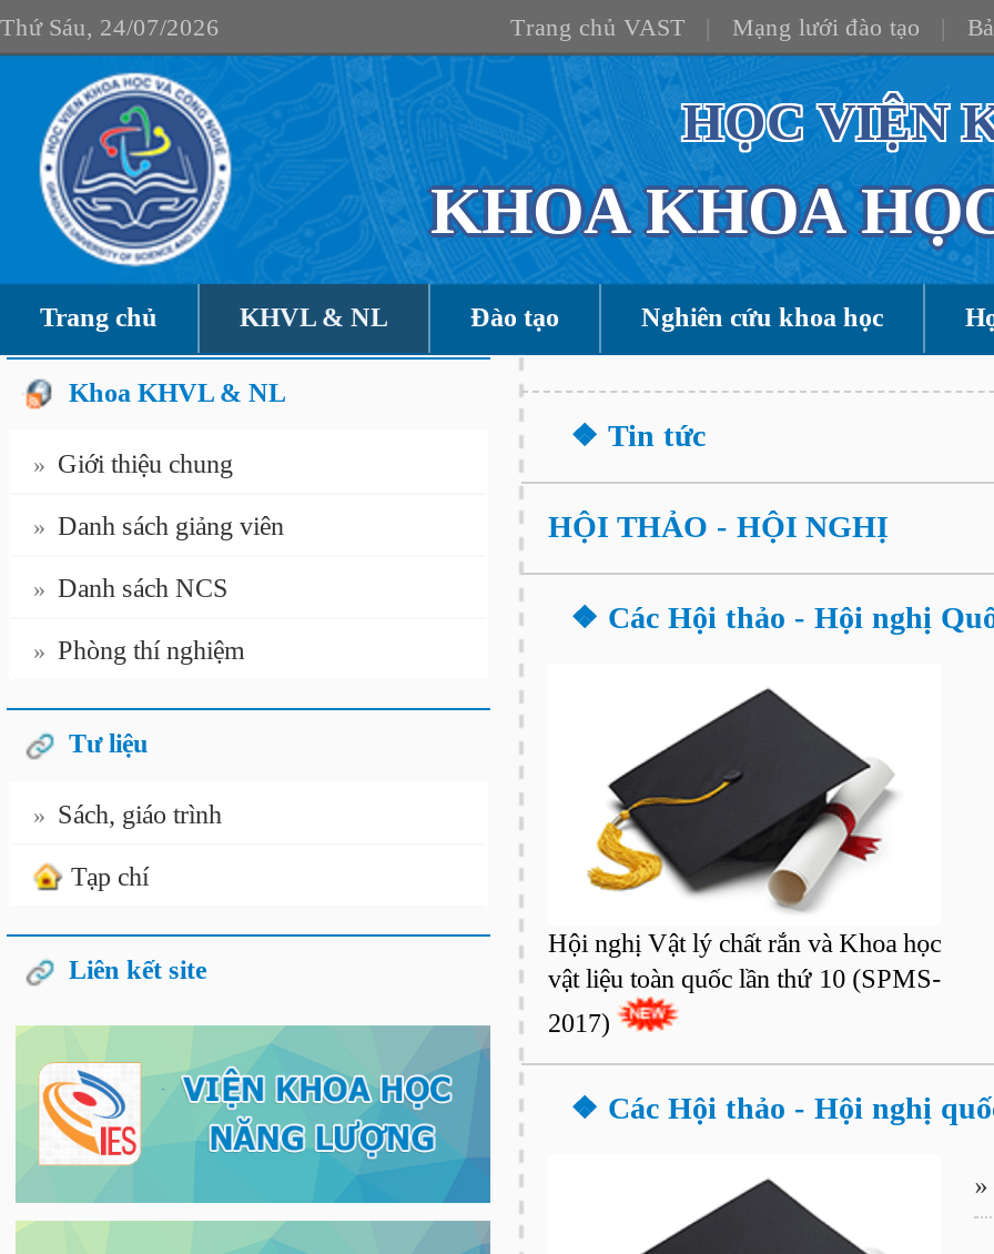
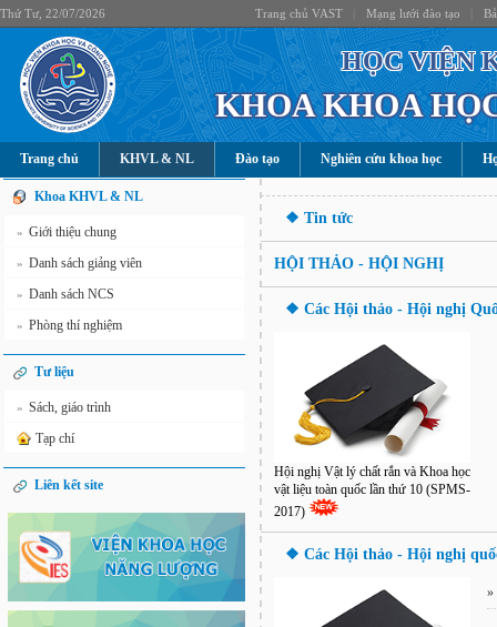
- Thứ Sáu, 24/07/2026
+ Thứ Tư, 22/07/2026
